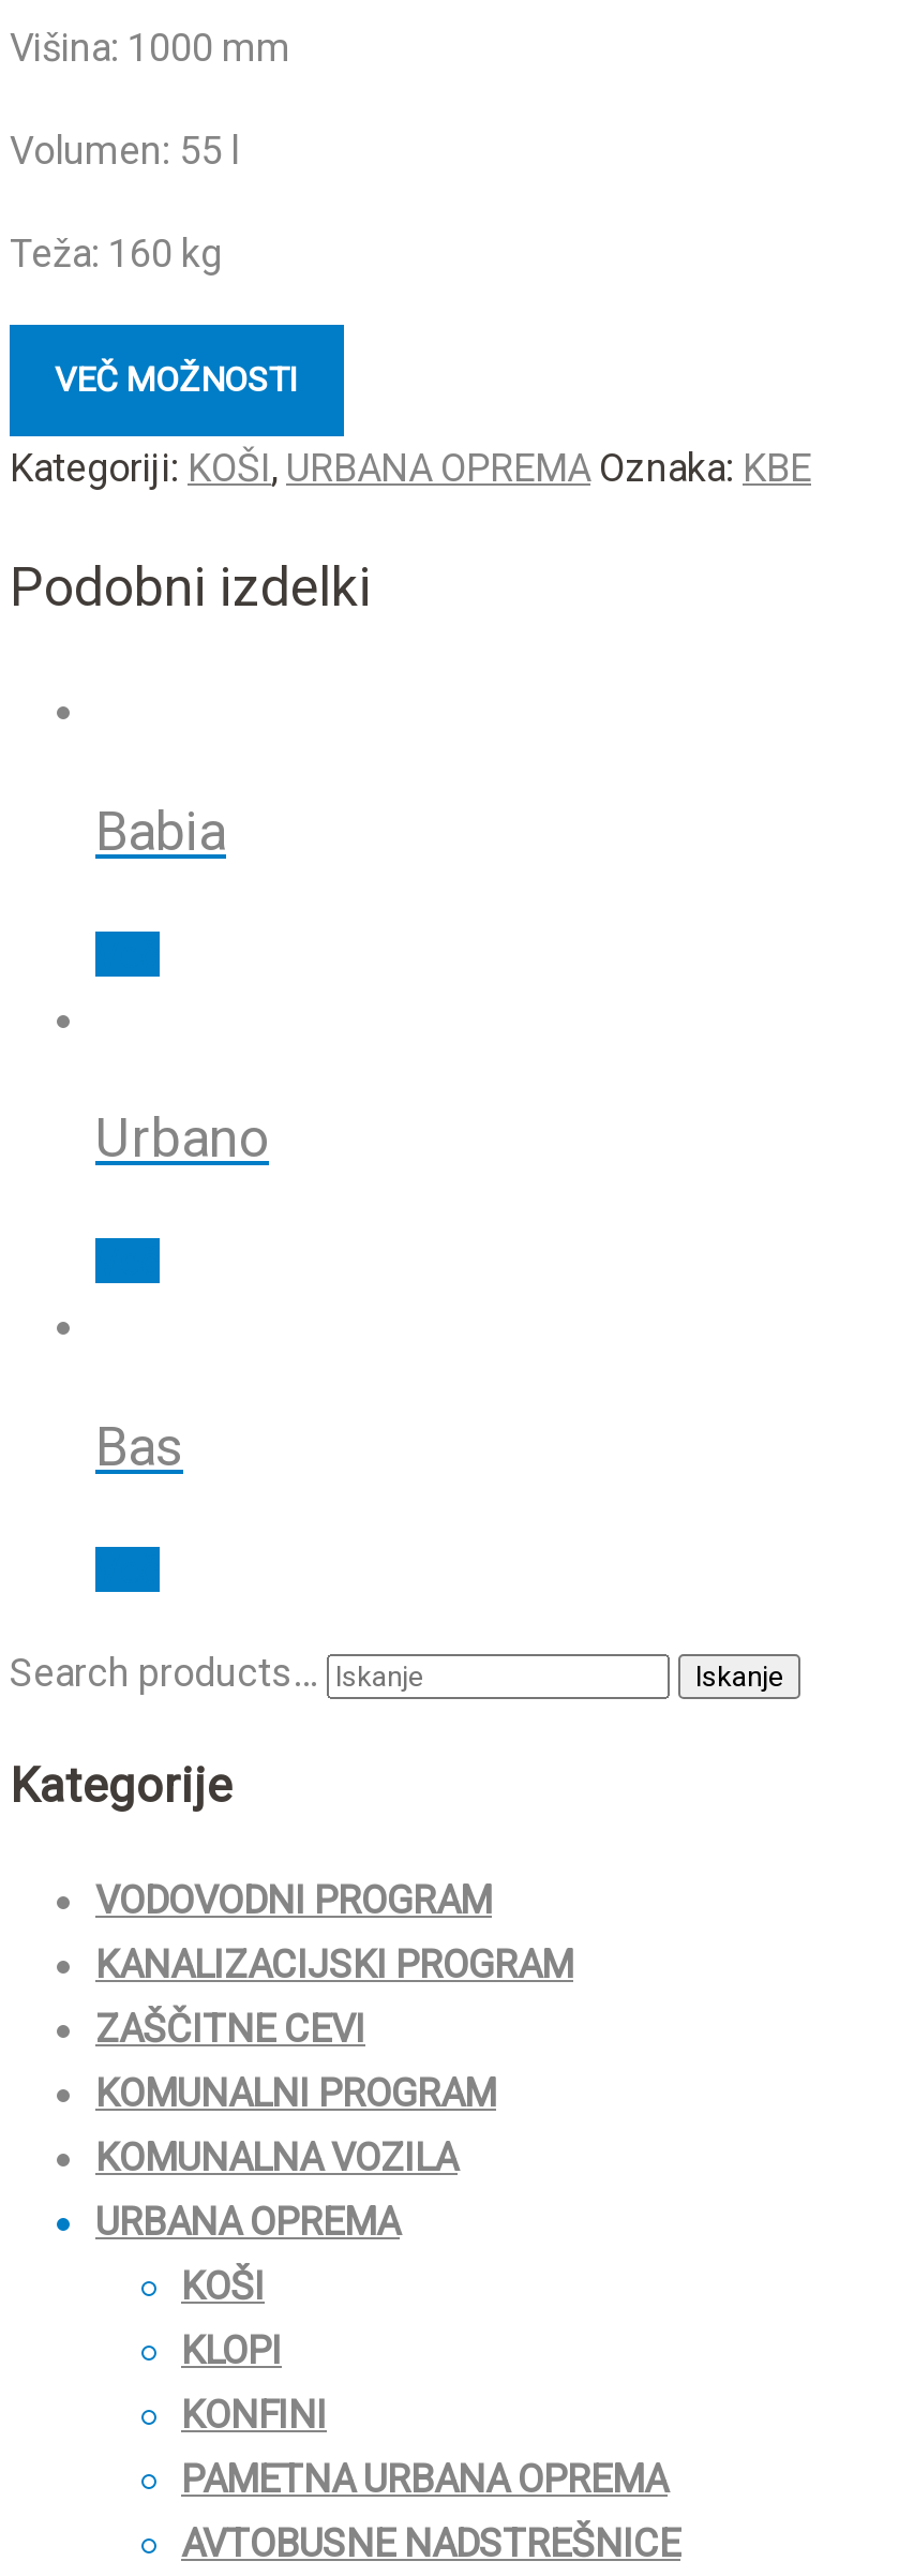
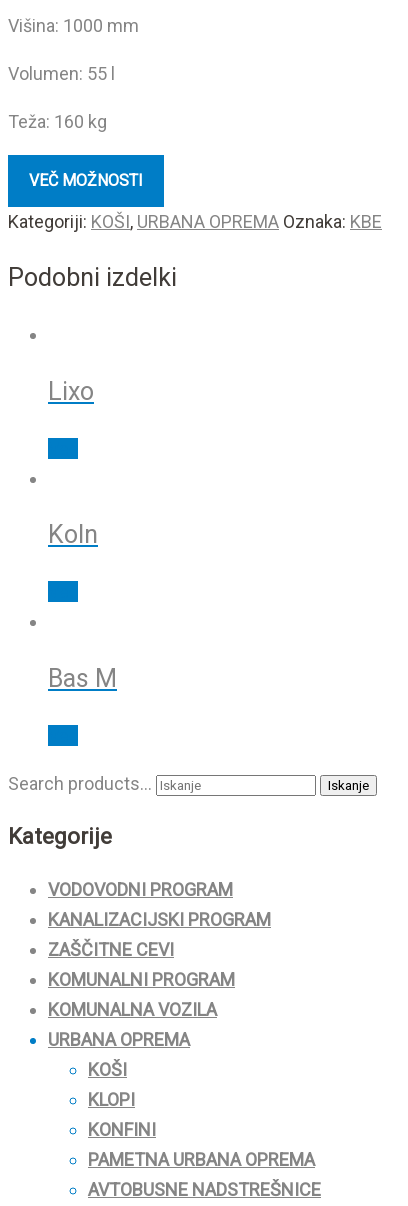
- Babia
+ Lixo

- Urbano
+ Koln

- Bas
+ Bas M
